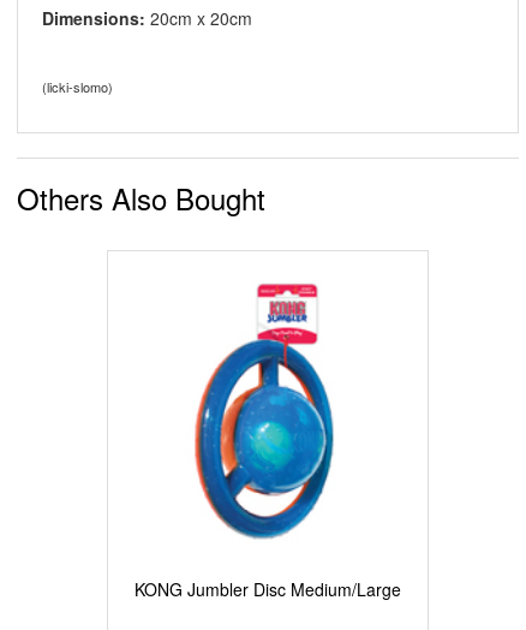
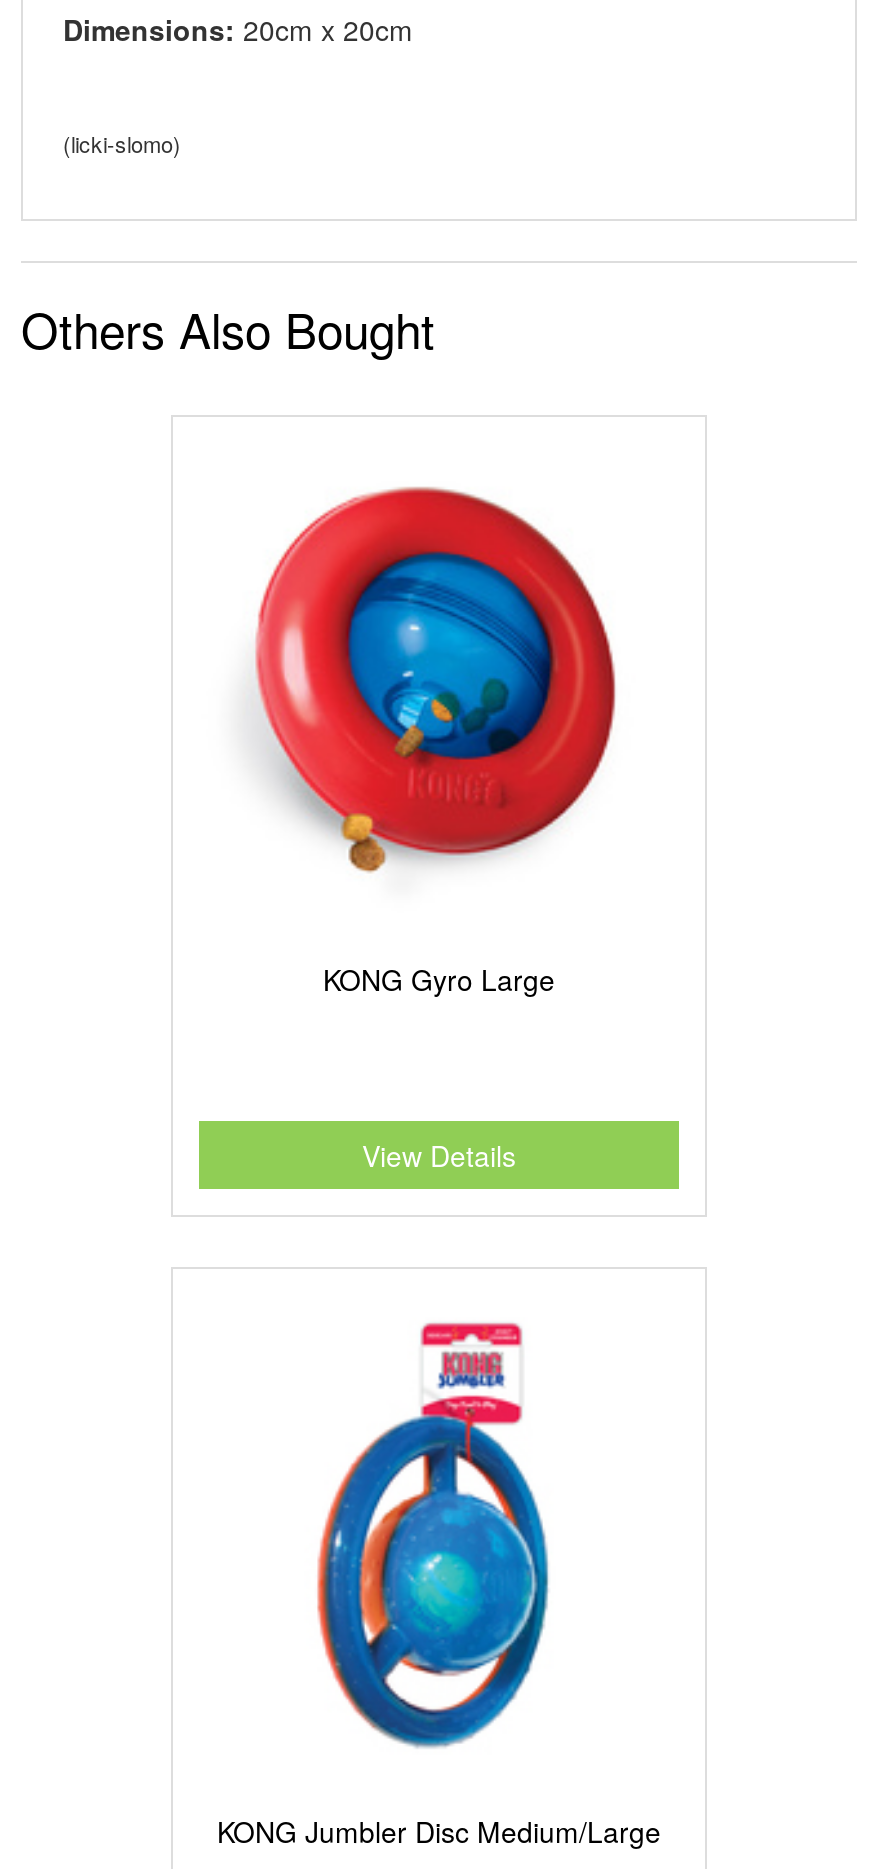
+ [image]

+ KONG Gyro Large

+ View Details
